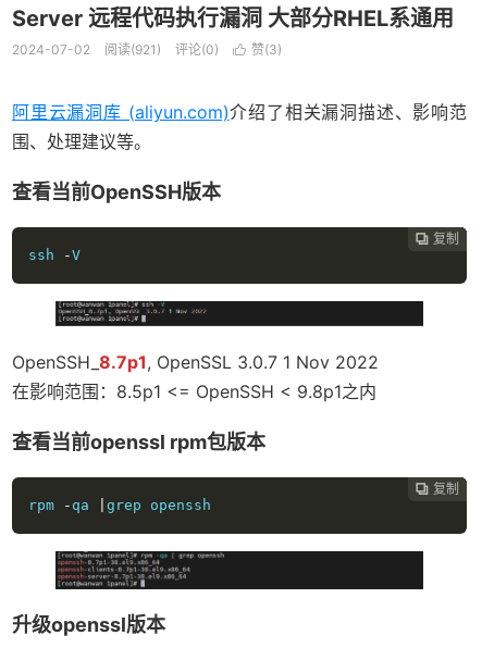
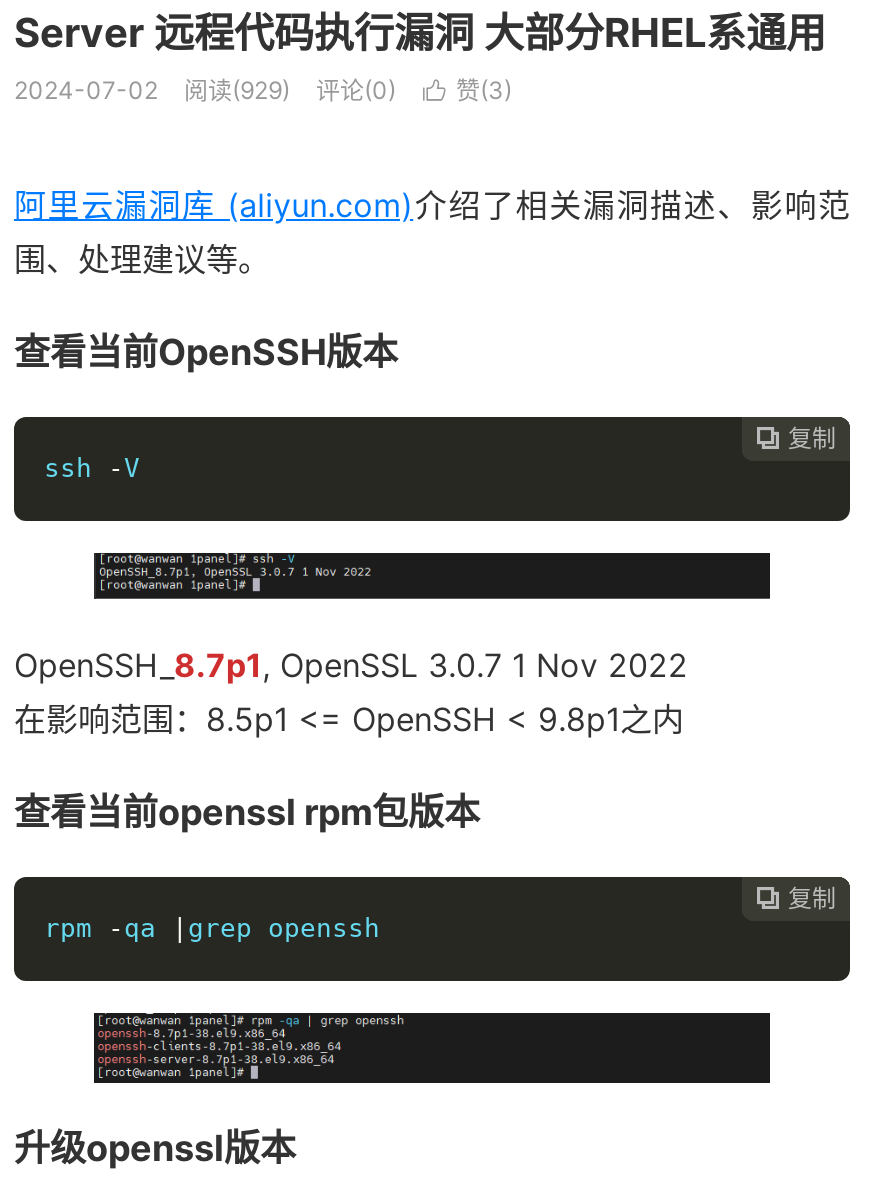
- 阅读(921)
+ 阅读(929)
